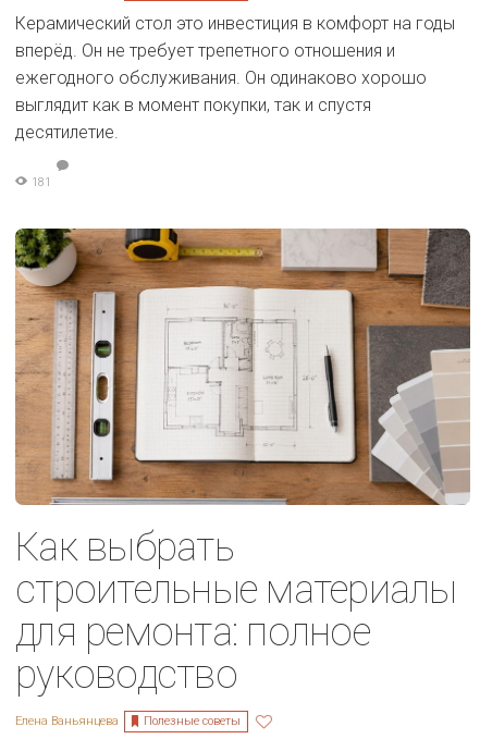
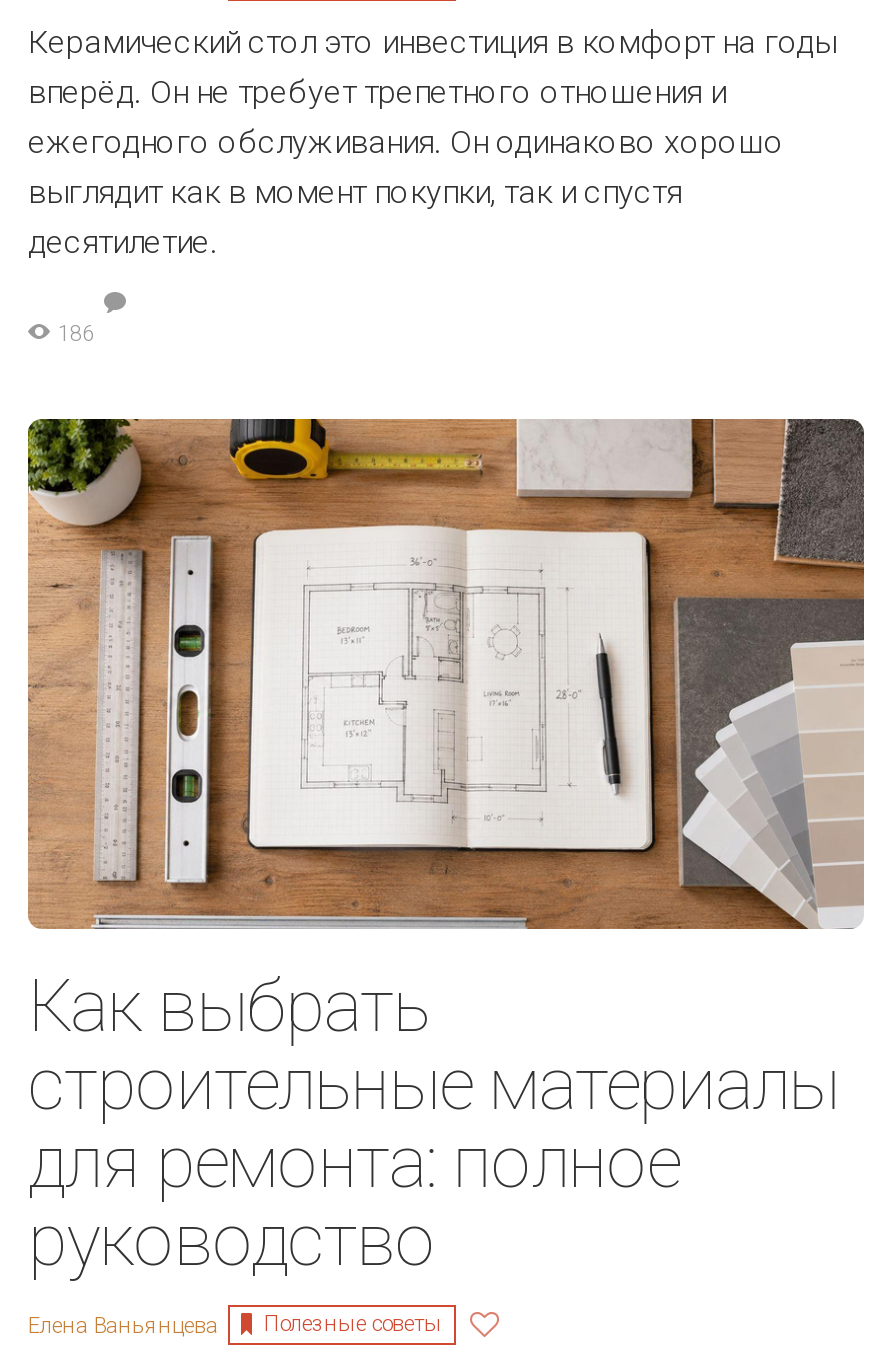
- 181
+ 186
